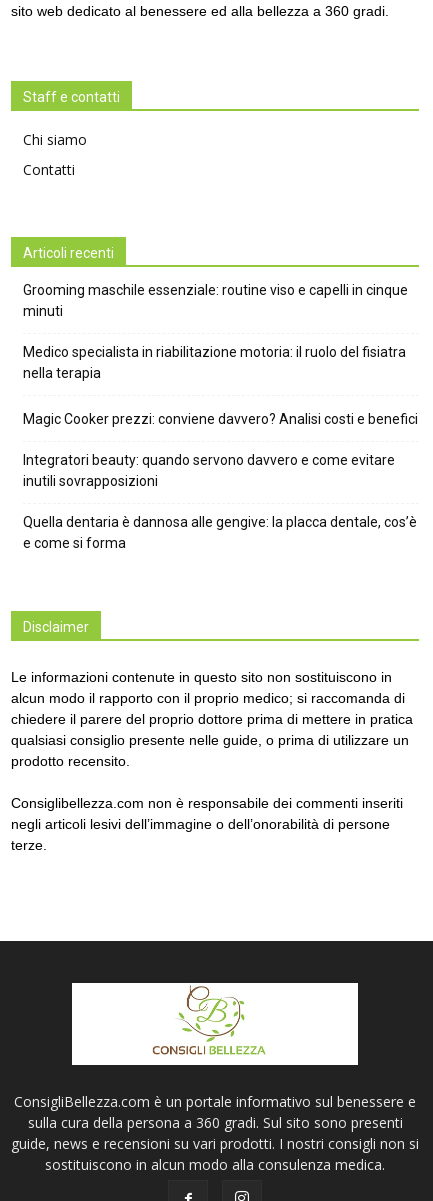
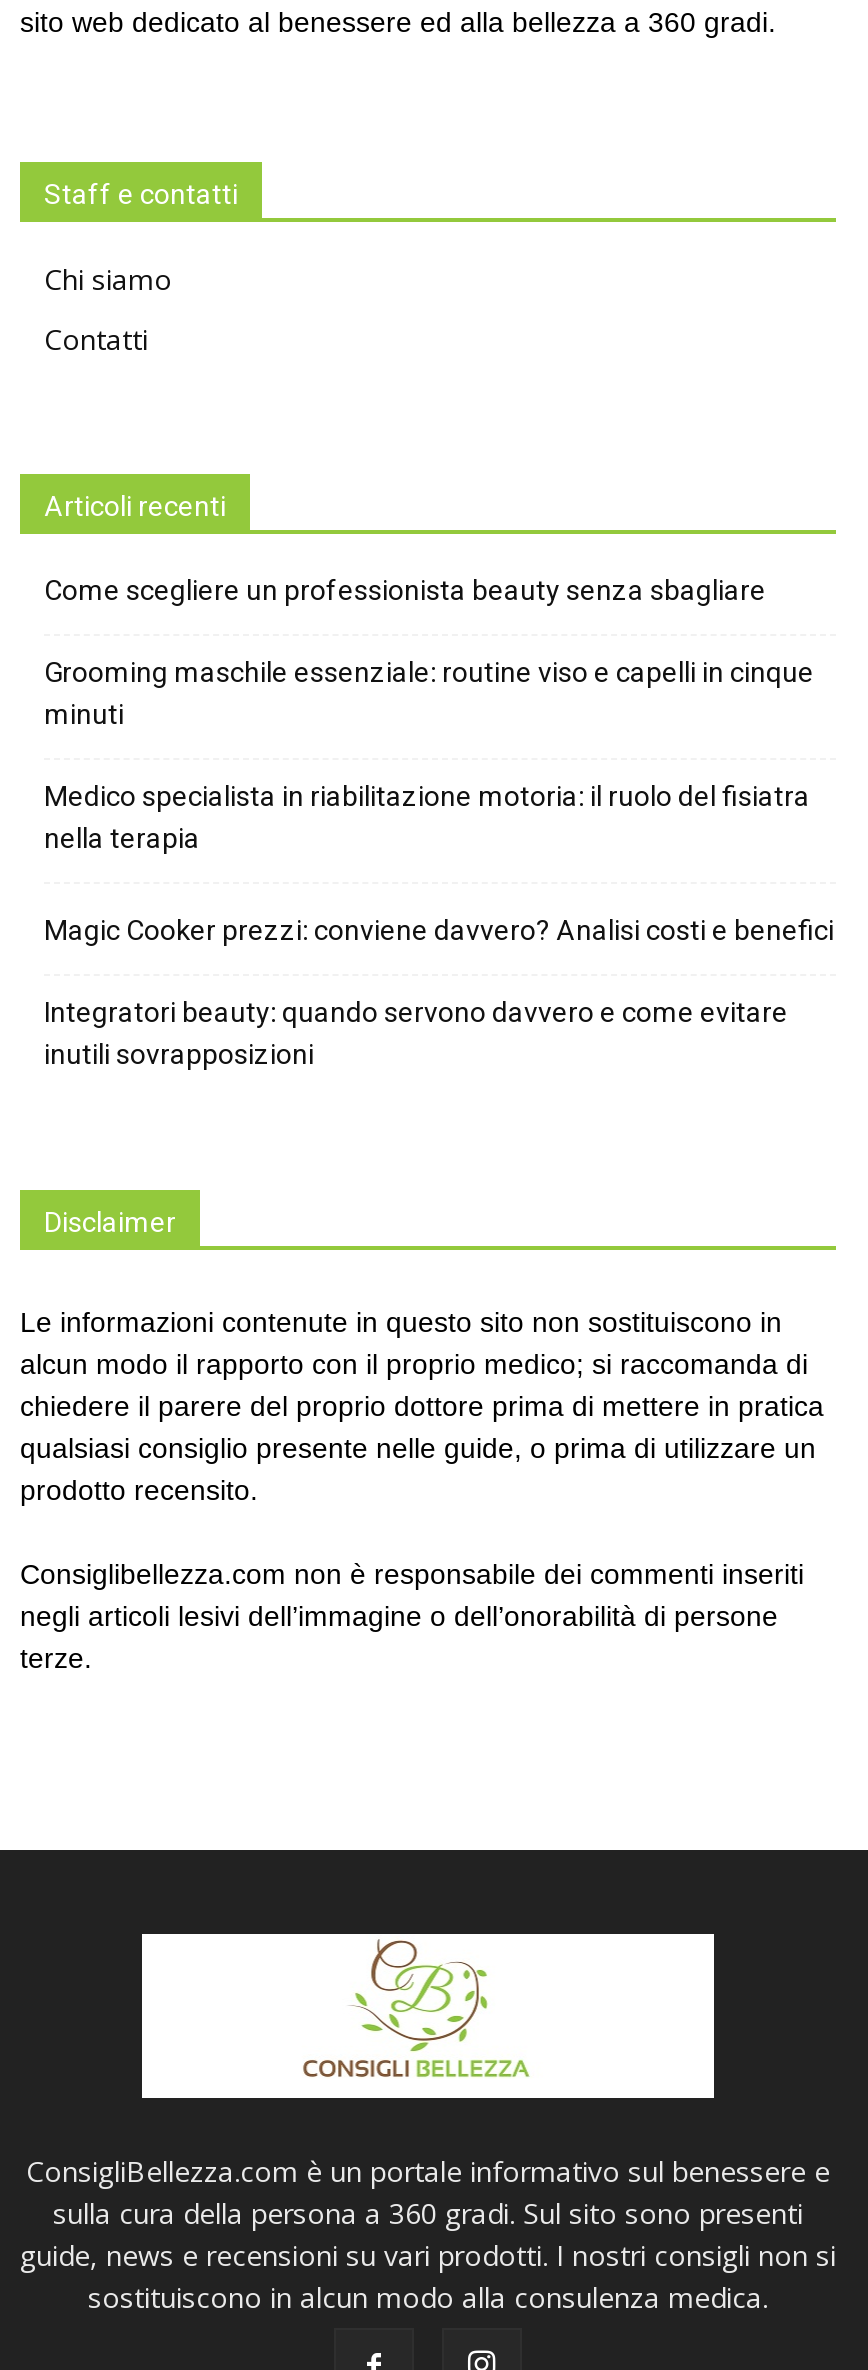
+ Come scegliere un professionista beauty senza sbagliare

moved down: Grooming maschile essenziale: routine viso e capelli in cinque | minuti | Medico specialista in riabilitazione motoria: il ruolo del fisiatra | nella terapia | Magic Cooker prezzi: conviene davvero? Analisi costi e benefici | Integratori beauty: quando servono davvero e come evitare | inutili sovrapposizioni

- Quella dentaria è dannosa alle gengive: la placca dentale, cos’è
- e come si forma
